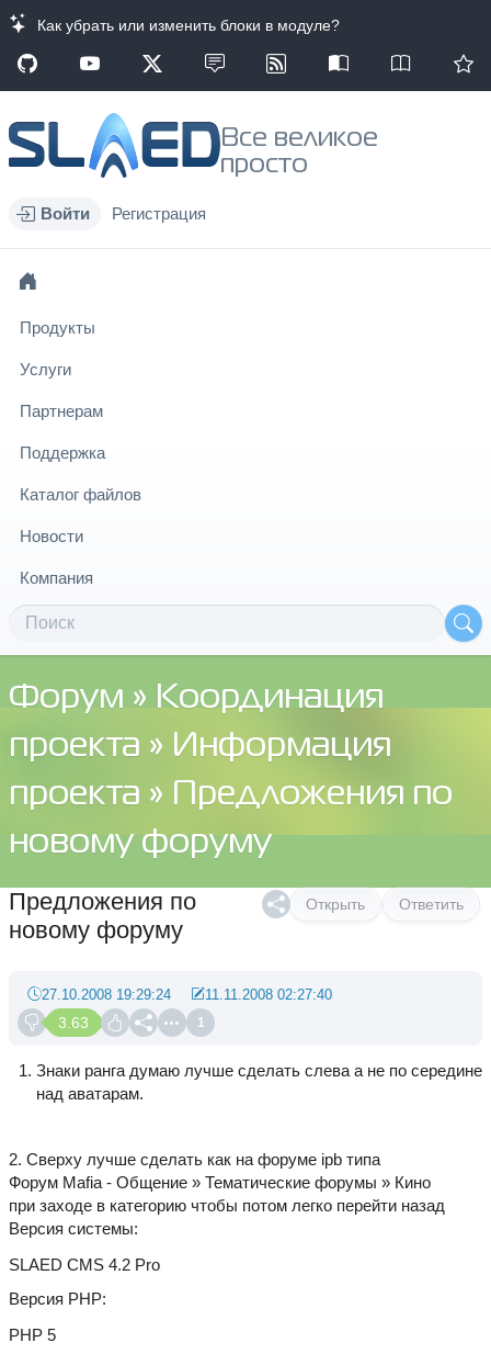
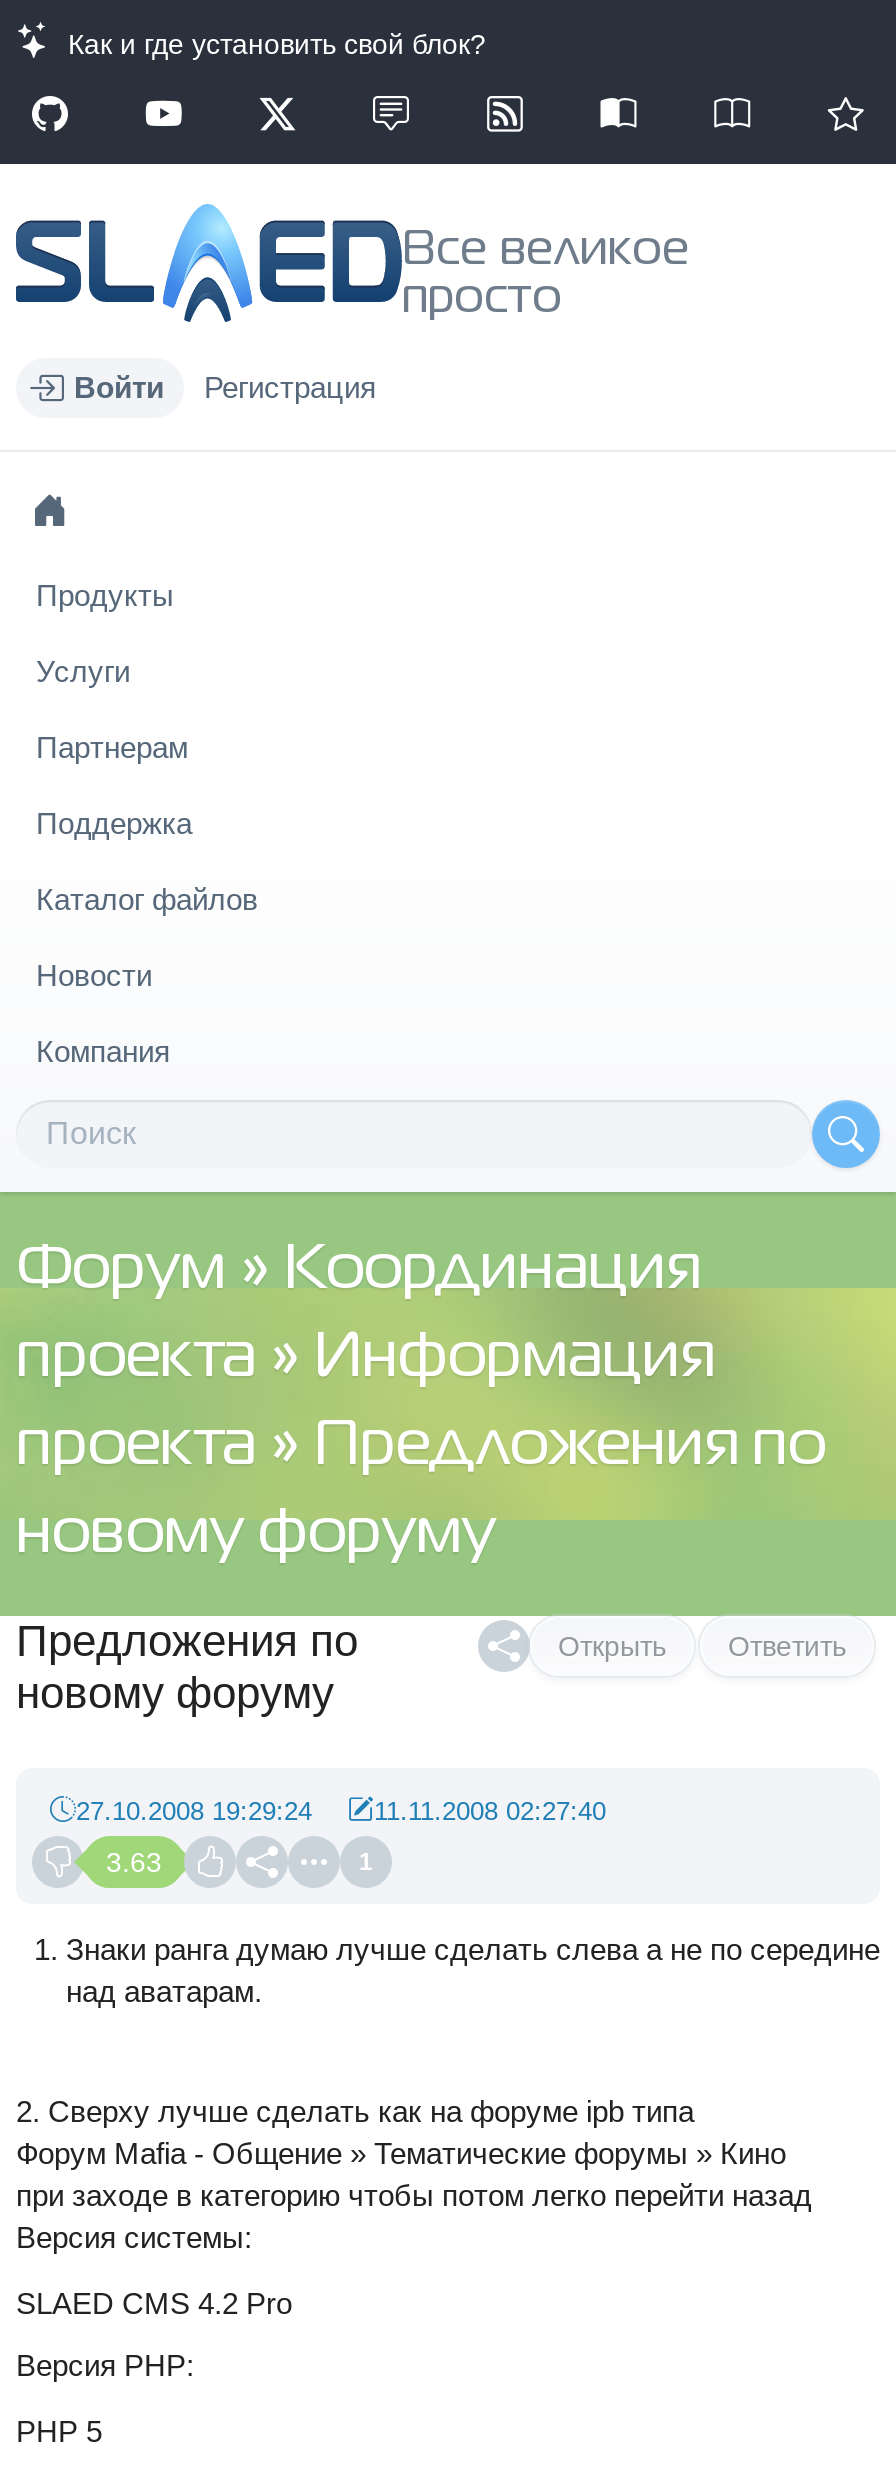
- Как убрать или изменить блоки в модуле?
+ Как и где установить свой блок?
